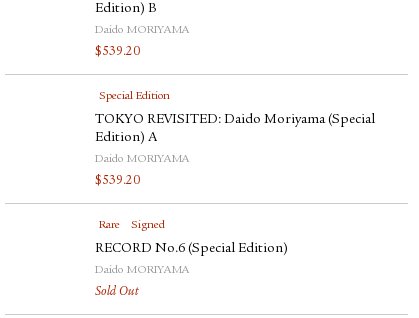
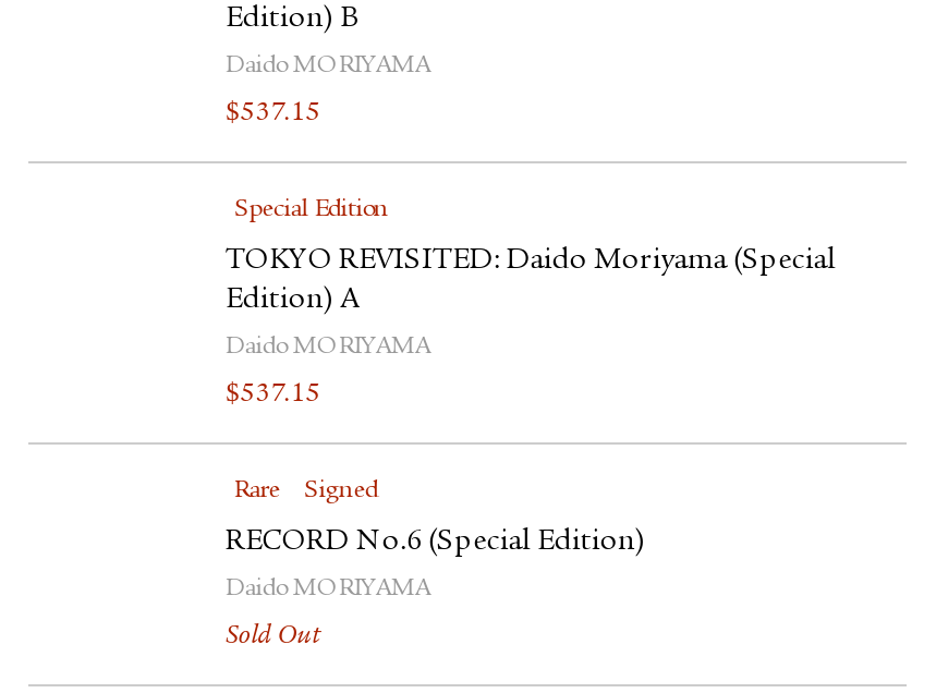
- $539.20
+ $537.15

- $539.20
+ $537.15
